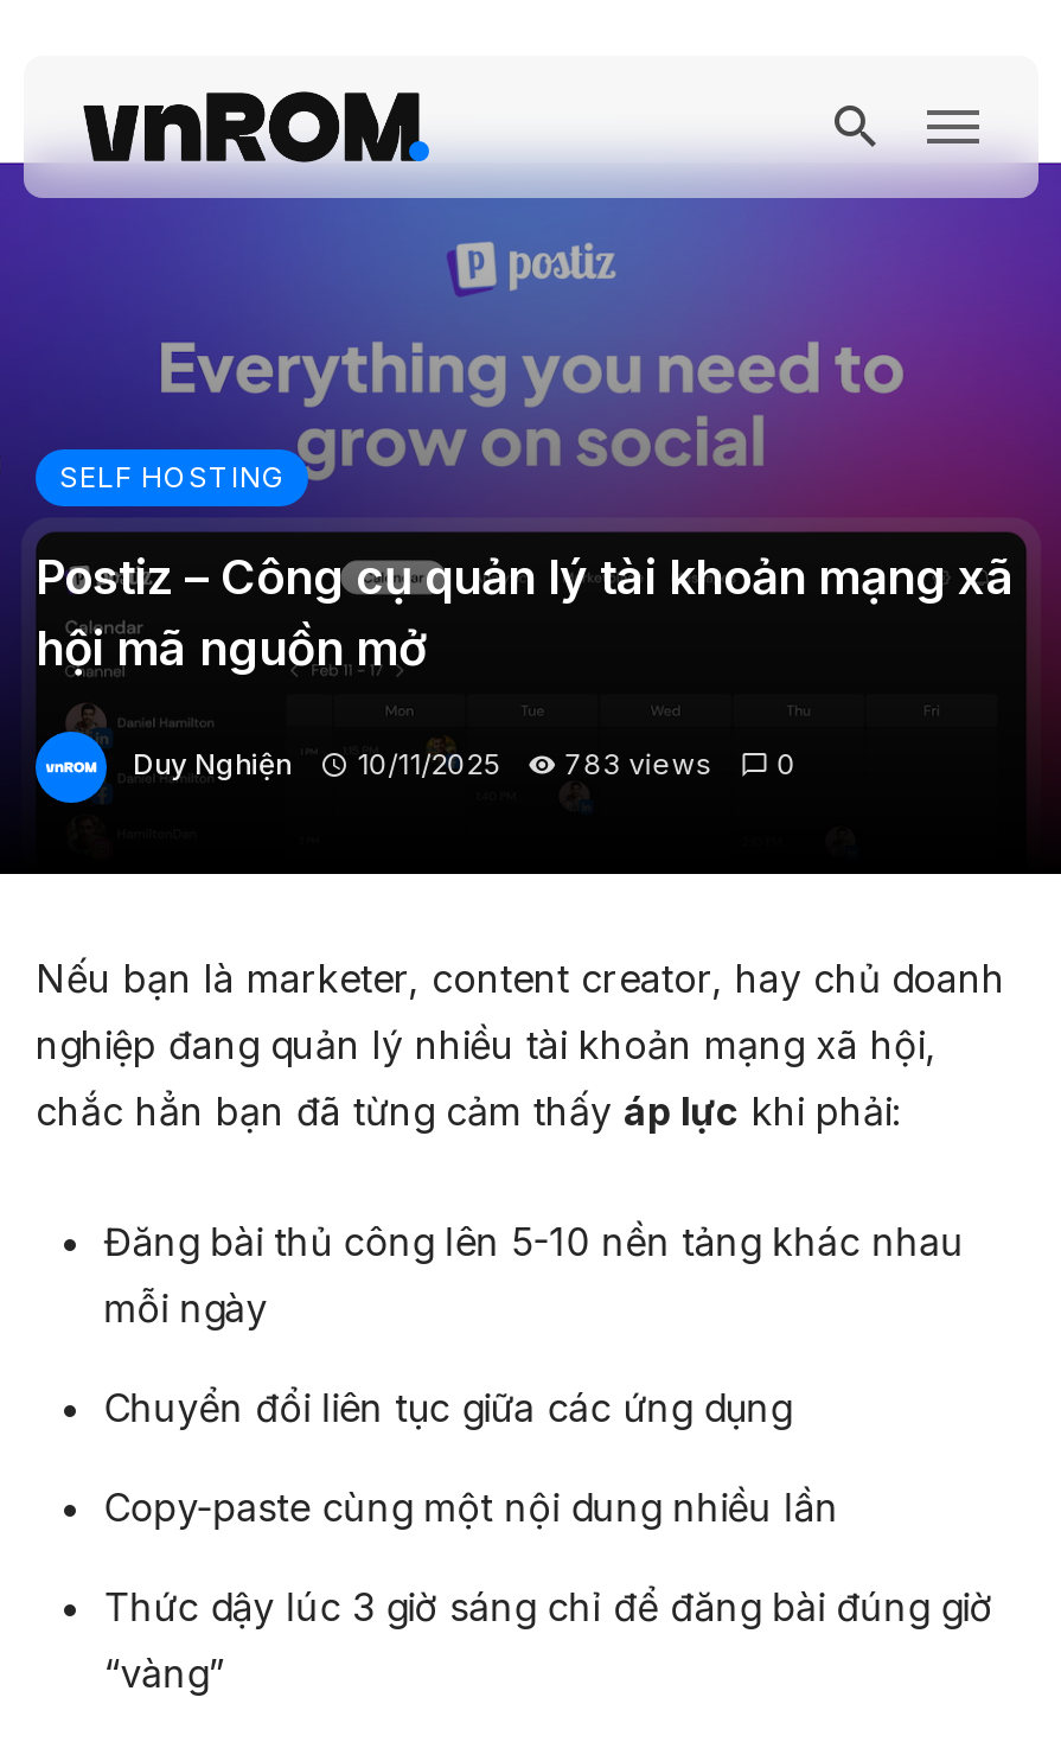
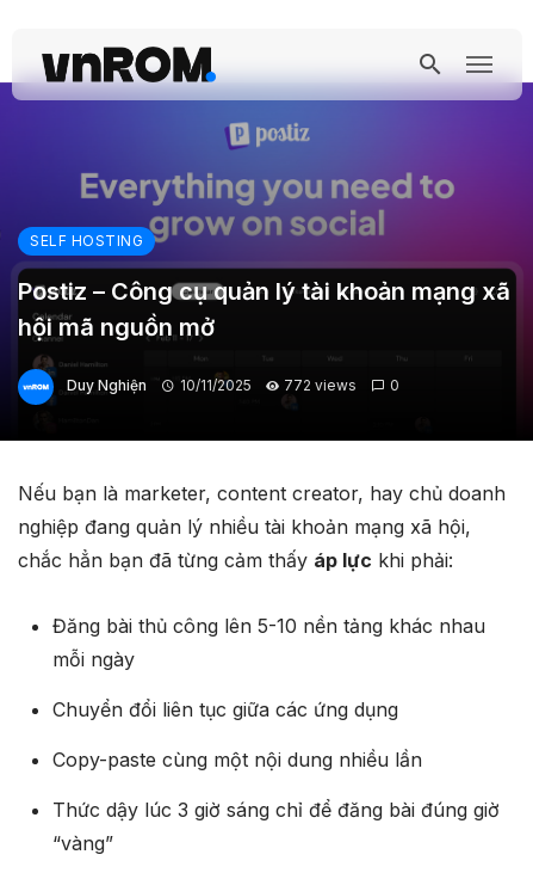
- Duy Nghiện 10/11/2025 783 views 0
+ Duy Nghiện 10/11/2025 772 views 0
